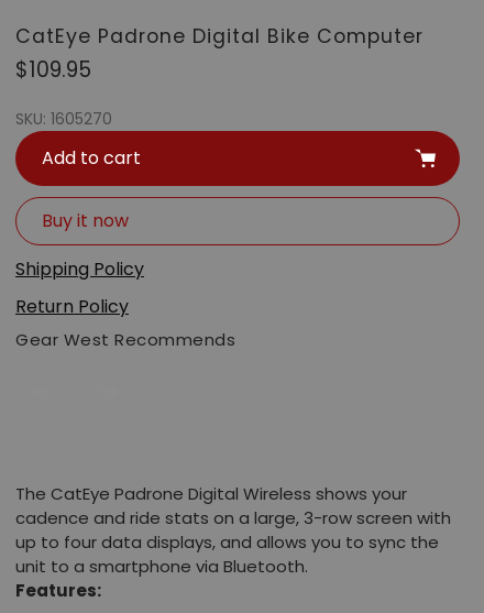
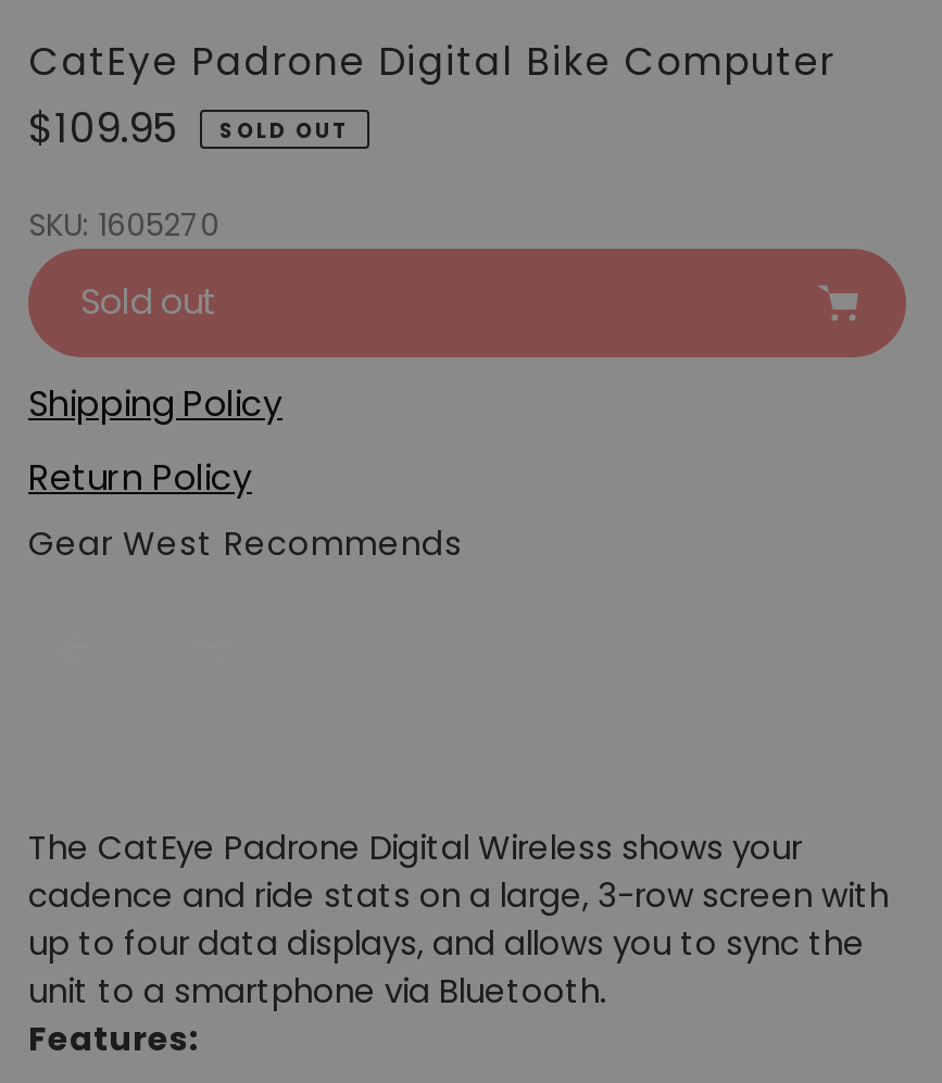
+ SOLD OUT

- Add to cart
- Buy it now
+ Sold out
